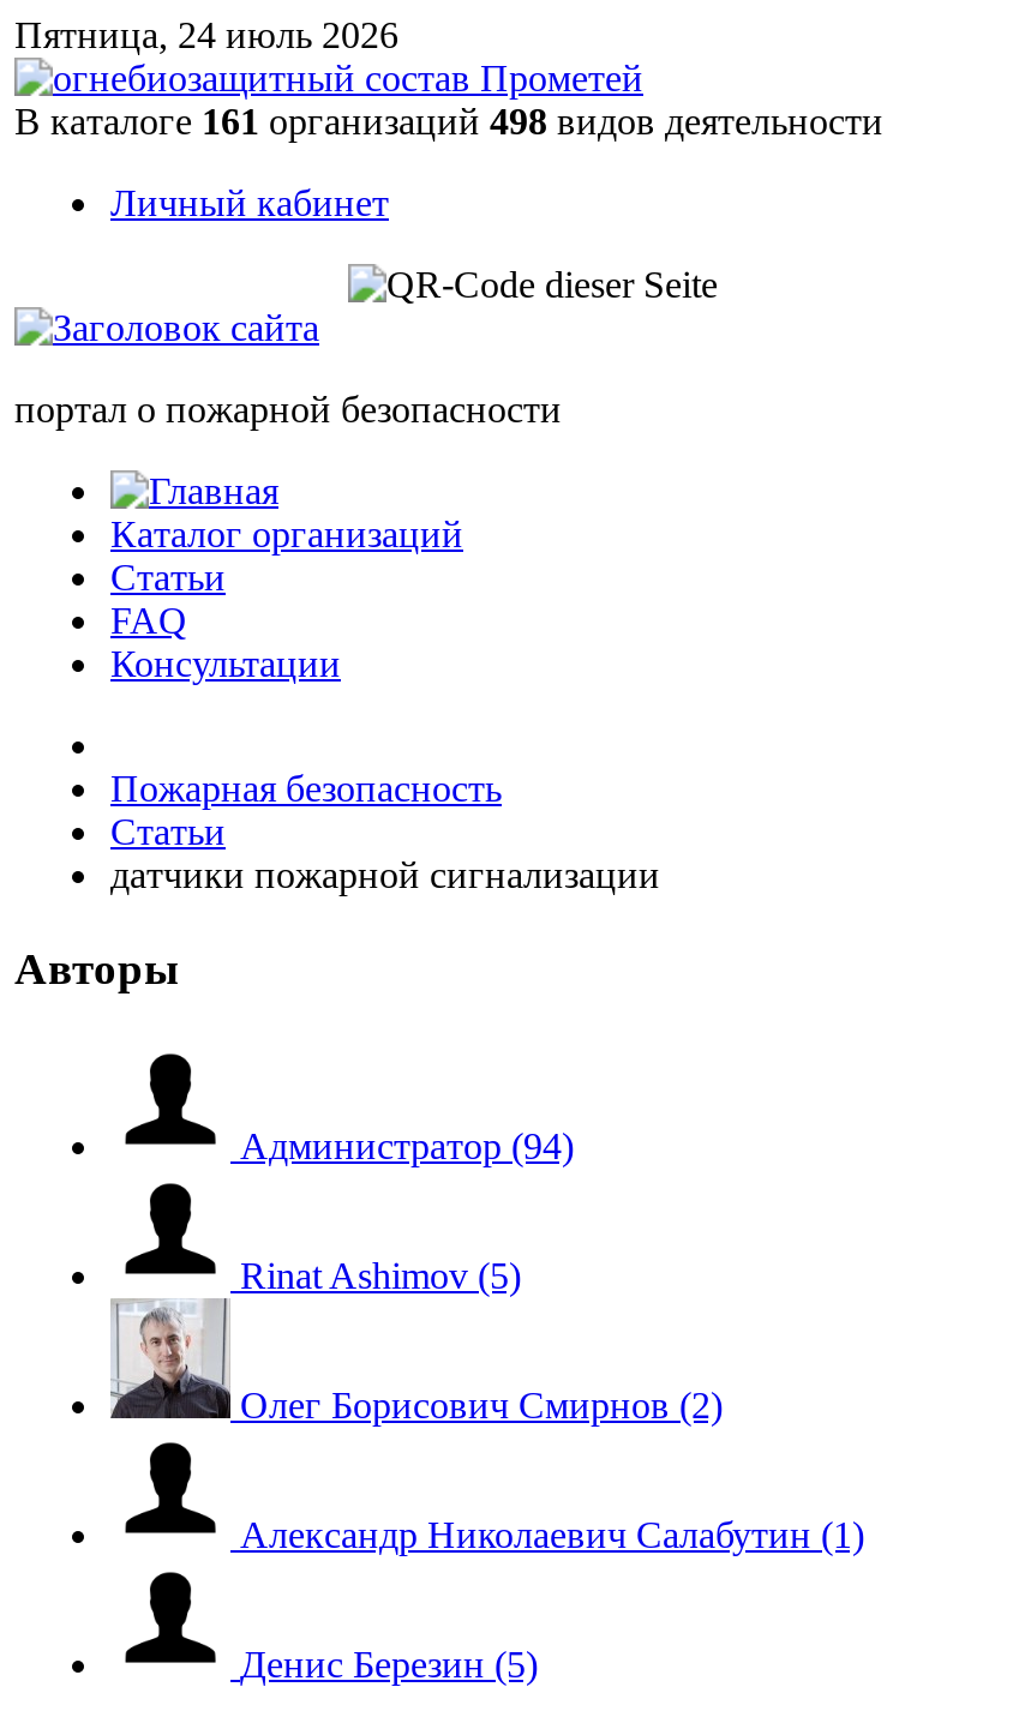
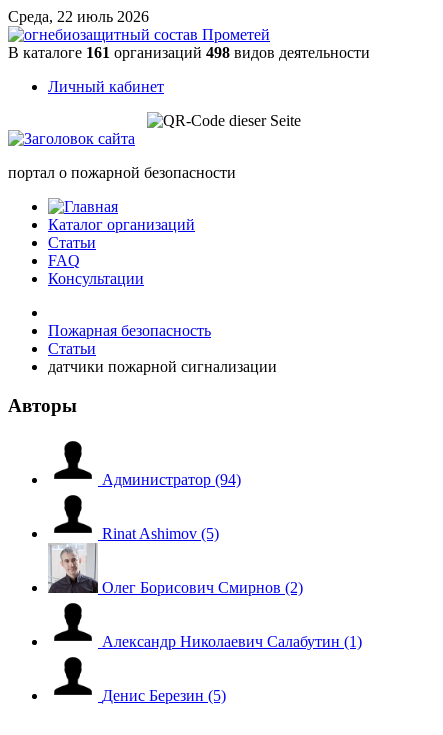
- Пятница, 24 июль 2026
+ Среда, 22 июль 2026
